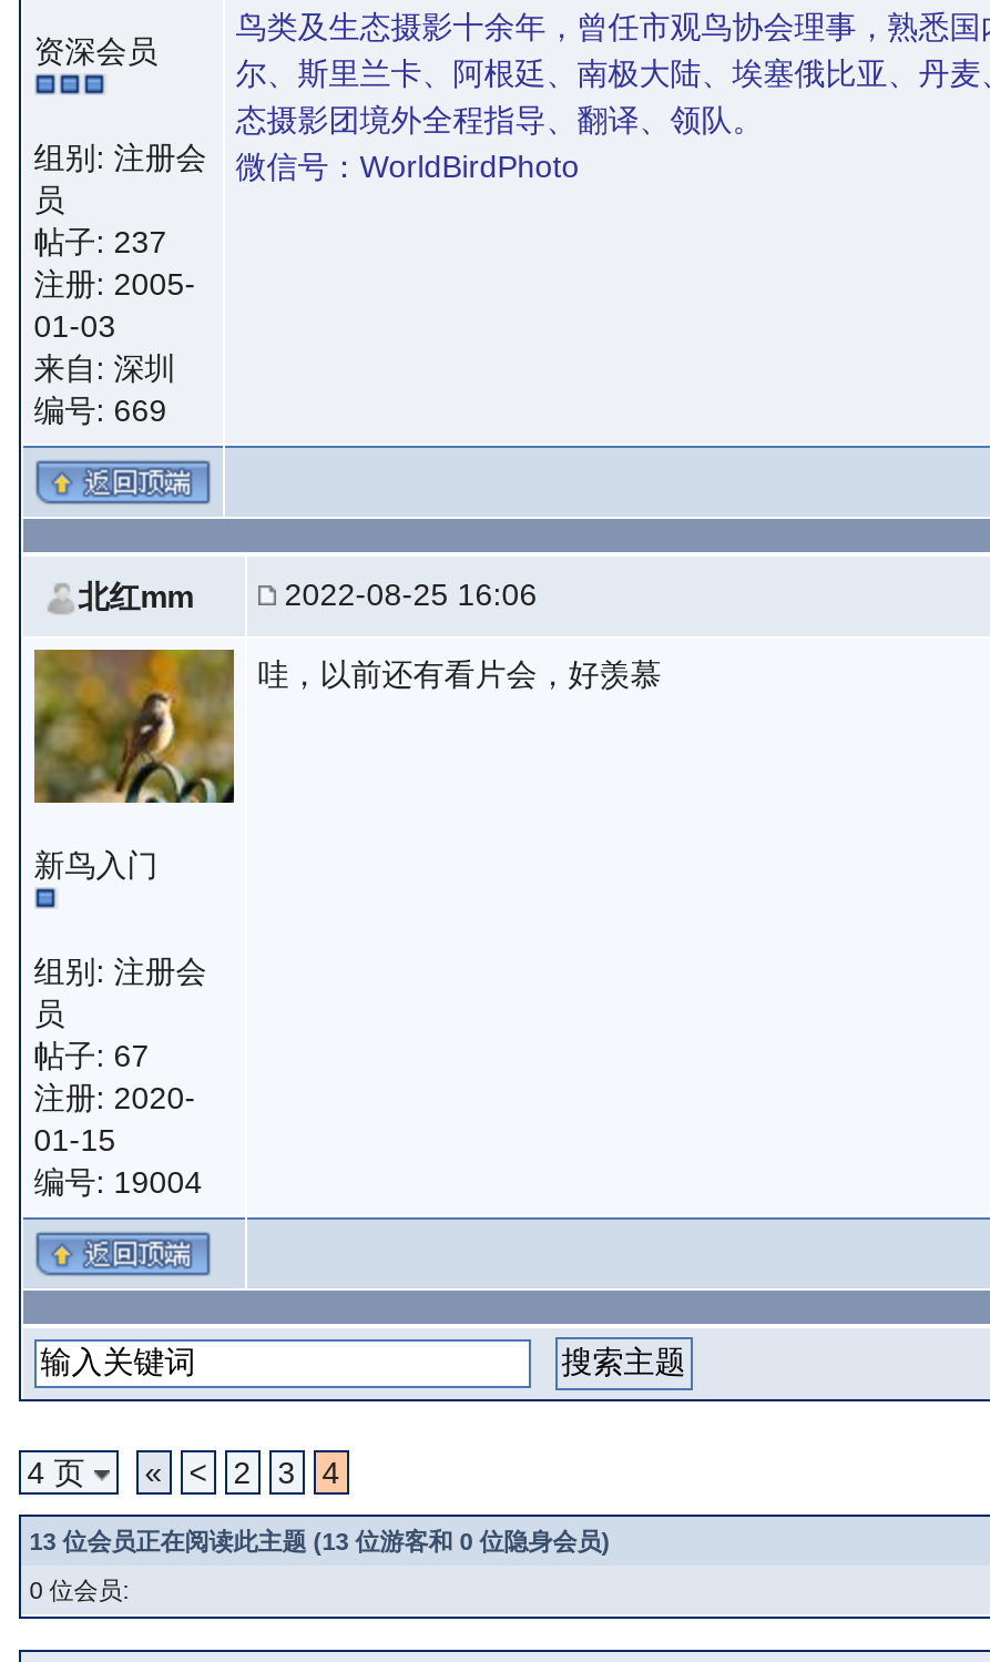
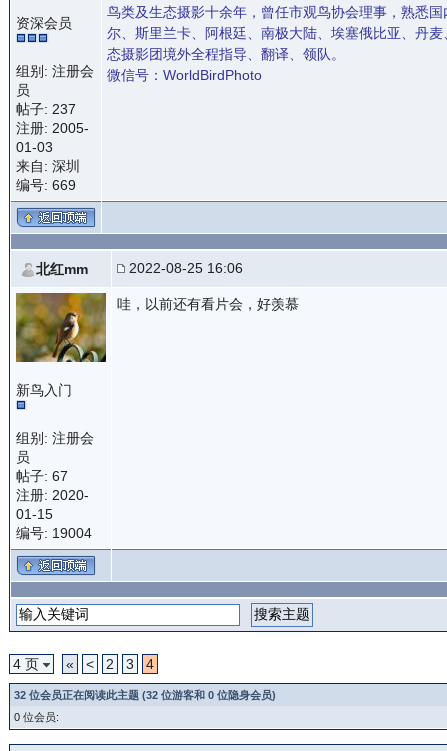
- 13 位会员正在阅读此主题 (13 位游客和 0 位隐身会员)
+ 32 位会员正在阅读此主题 (32 位游客和 0 位隐身会员)
